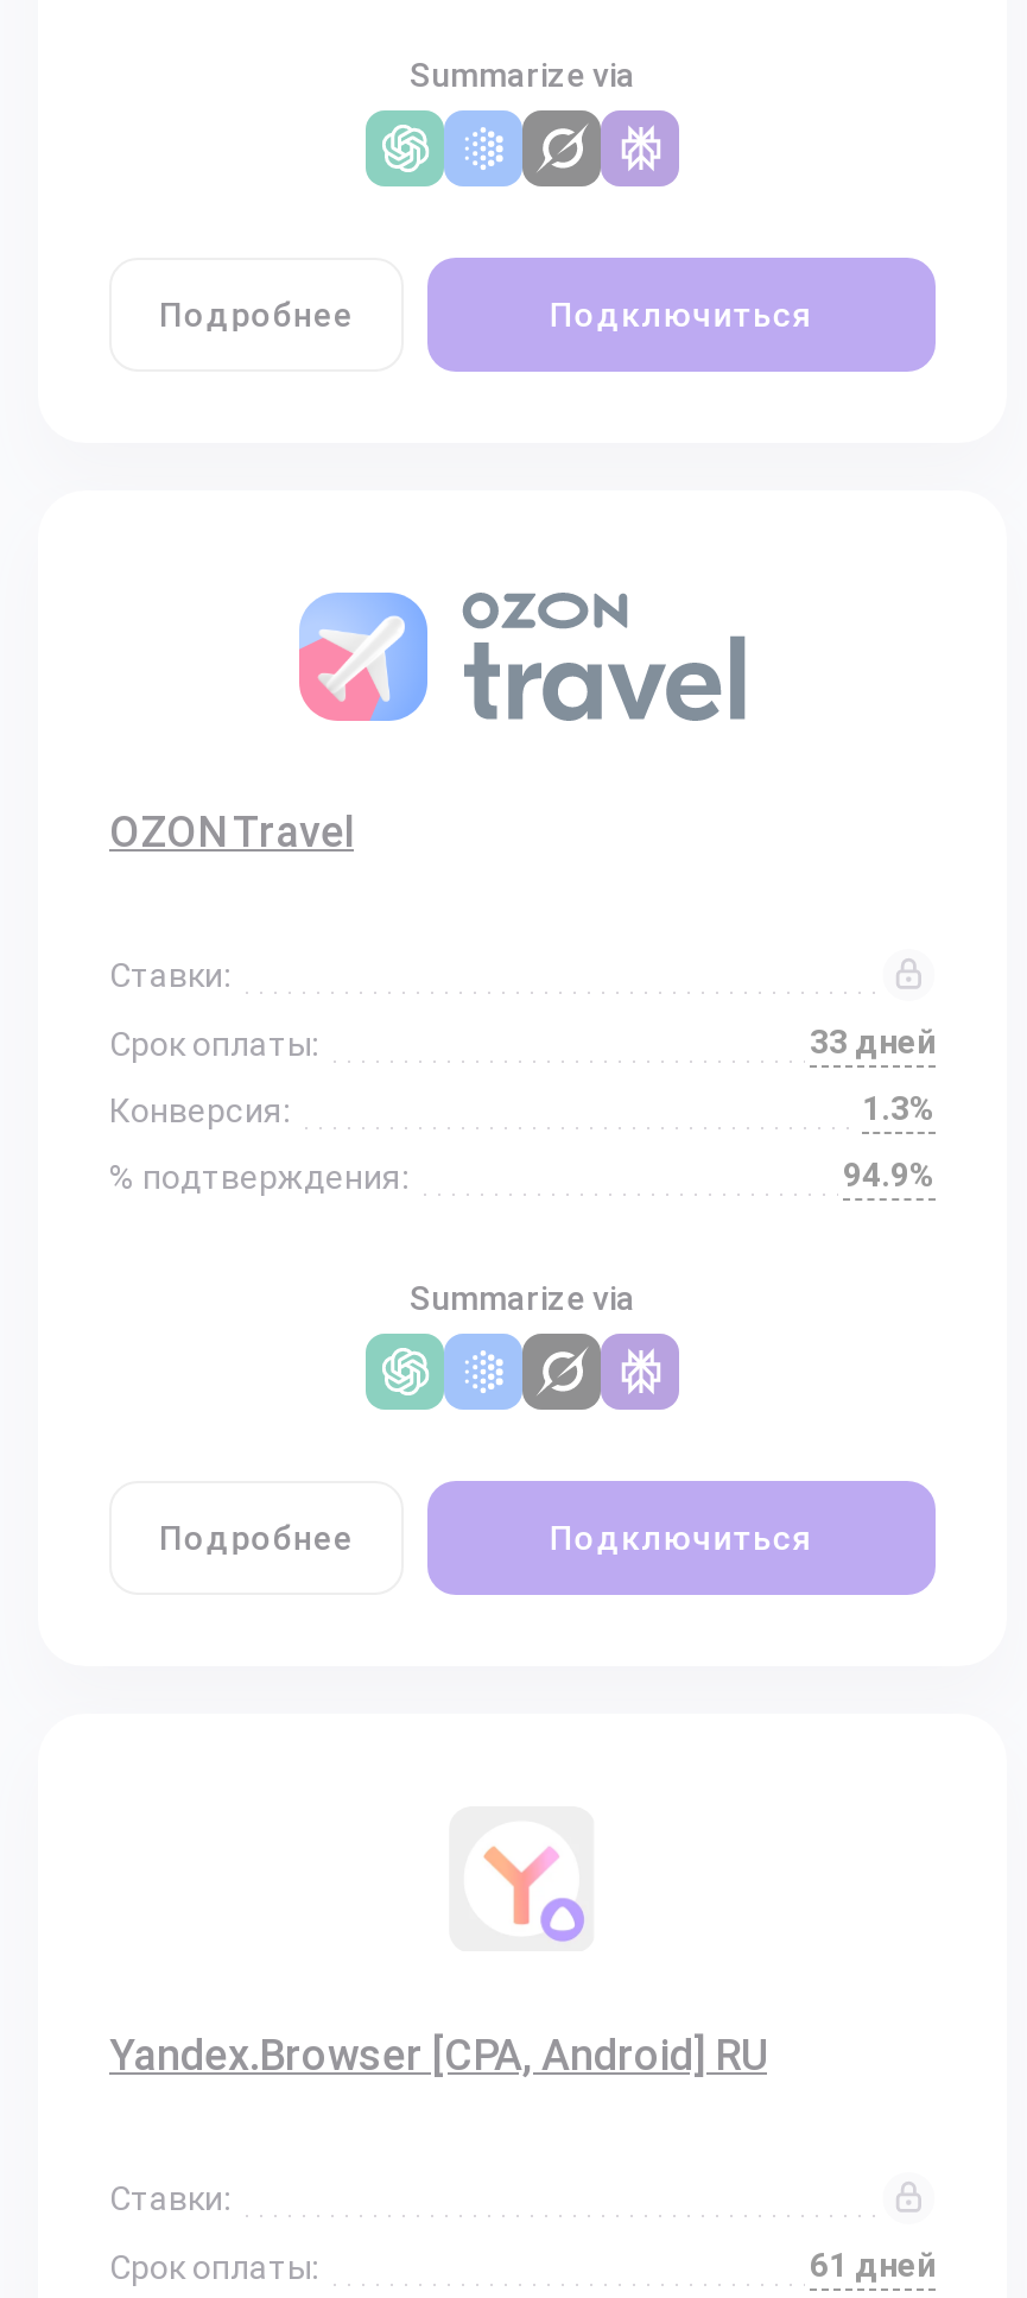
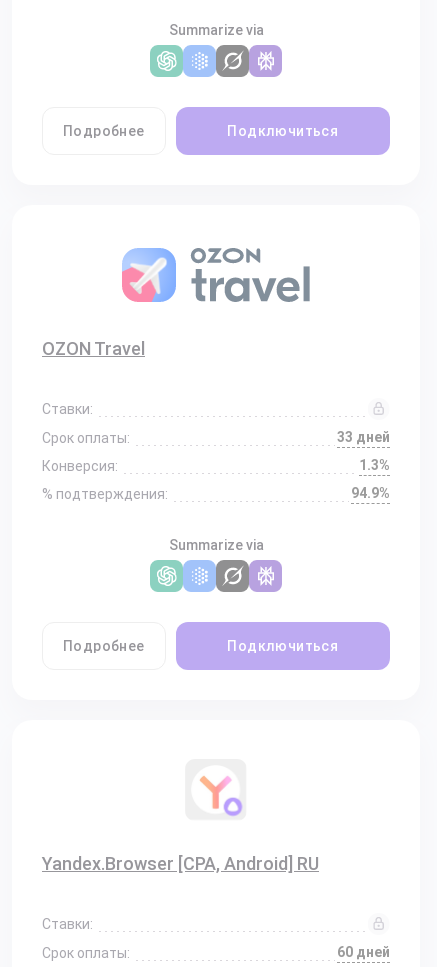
- 61 дней
+ 60 дней
